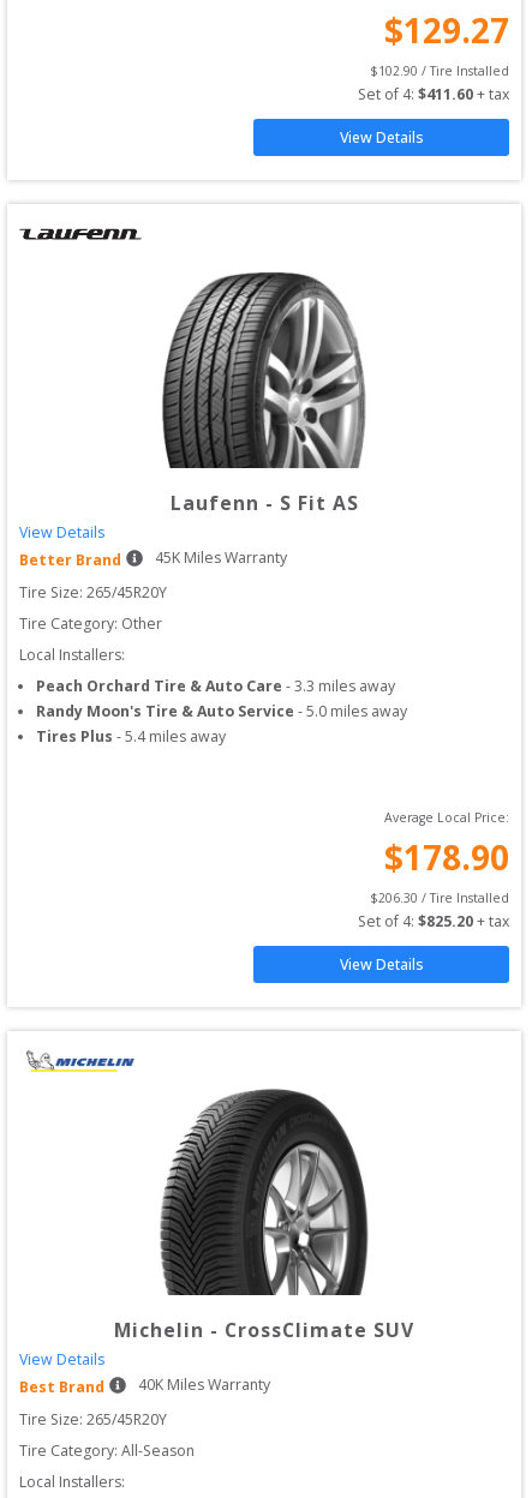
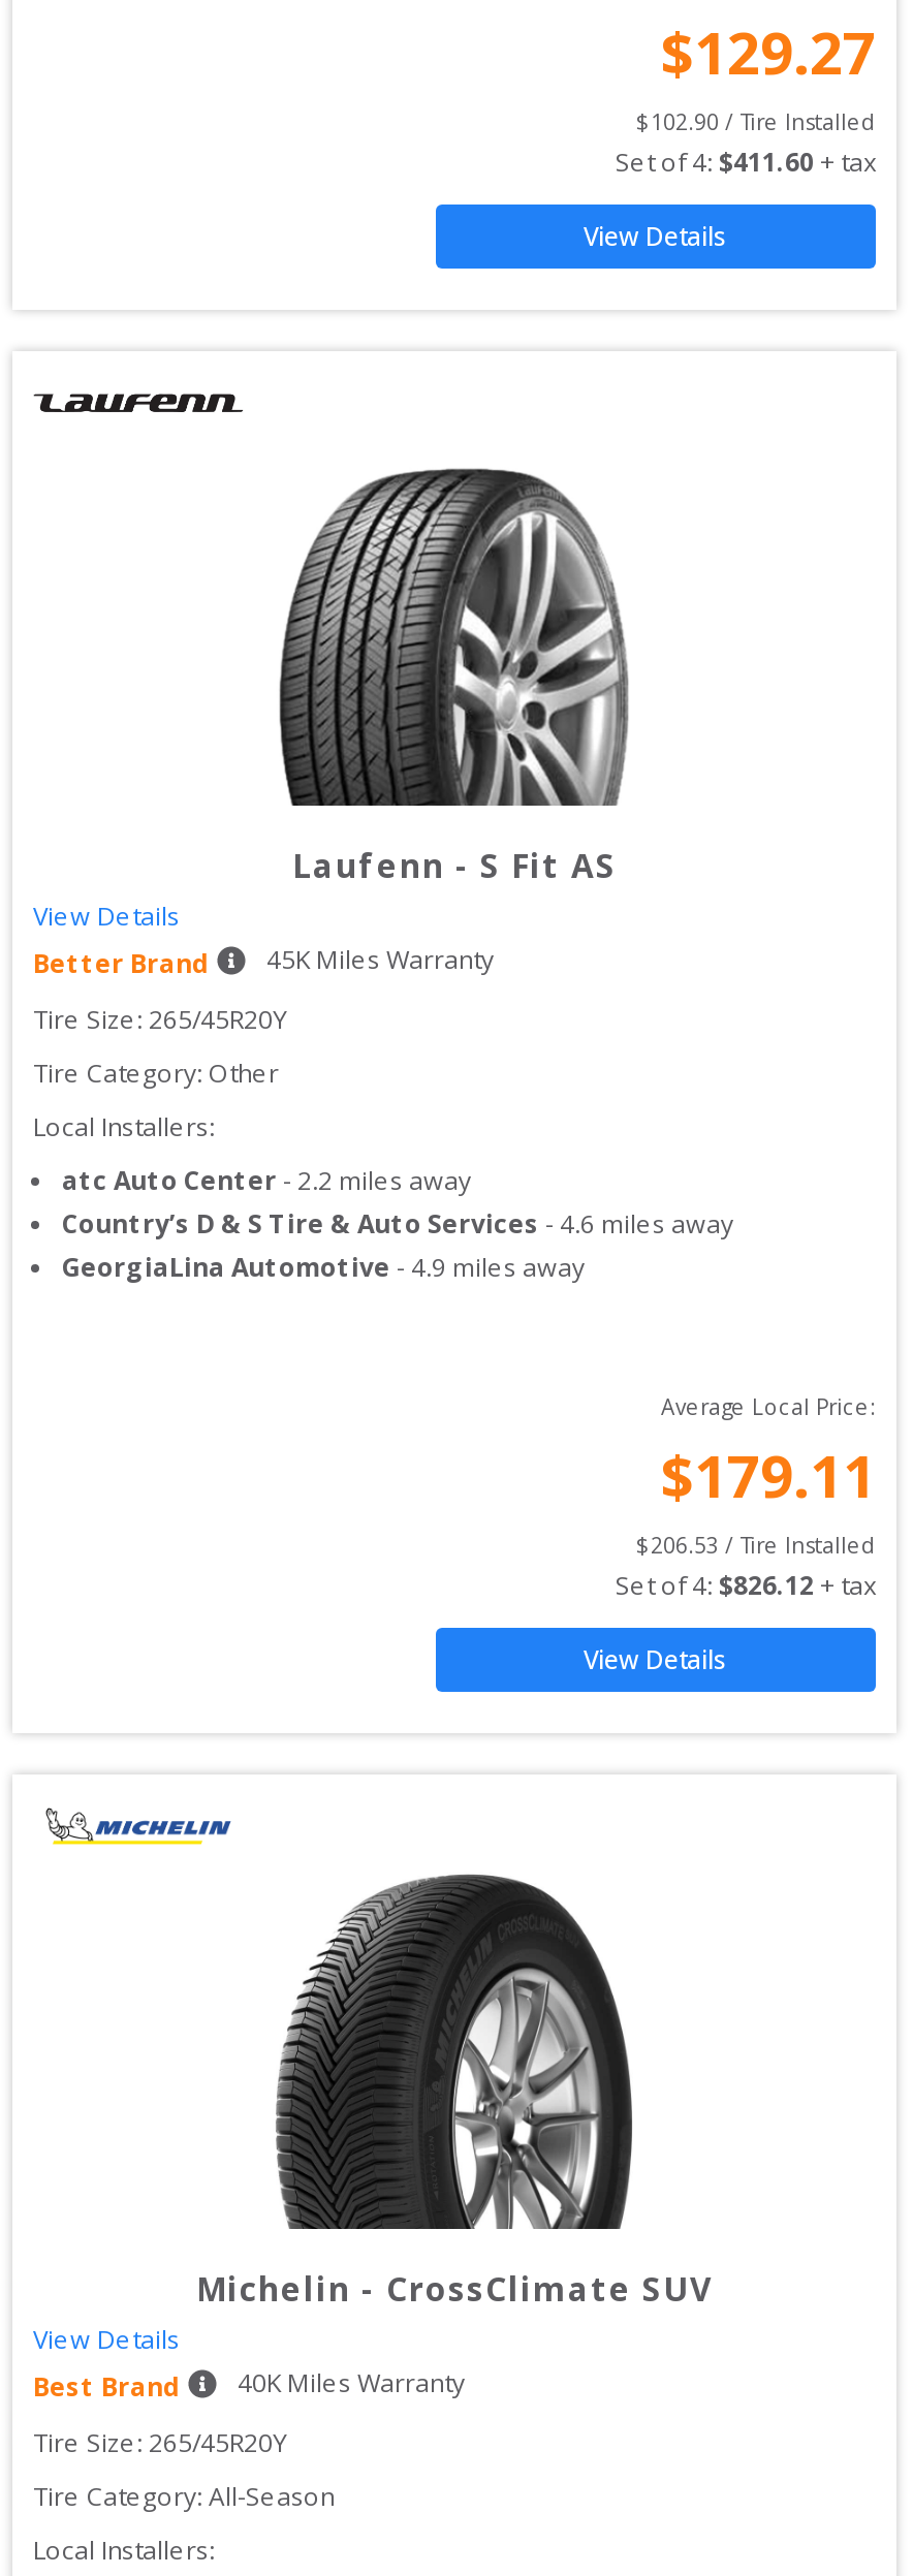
- Peach Orchard Tire & Auto Care - 3.3 miles away
- Randy Moon's Tire & Auto Service - 5.0 miles away
- Tires Plus - 5.4 miles away
+ atc Auto Center - 2.2 miles away
+ Country’s D & S Tire & Auto Services - 4.6 miles away
+ GeorgiaLina Automotive - 4.9 miles away

- $178.90
+ $179.11

- $206.30 / Tire Installed
+ $206.53 / Tire Installed

- Set of4: $825.20 + tax
+ Set of4: $826.12 + tax
